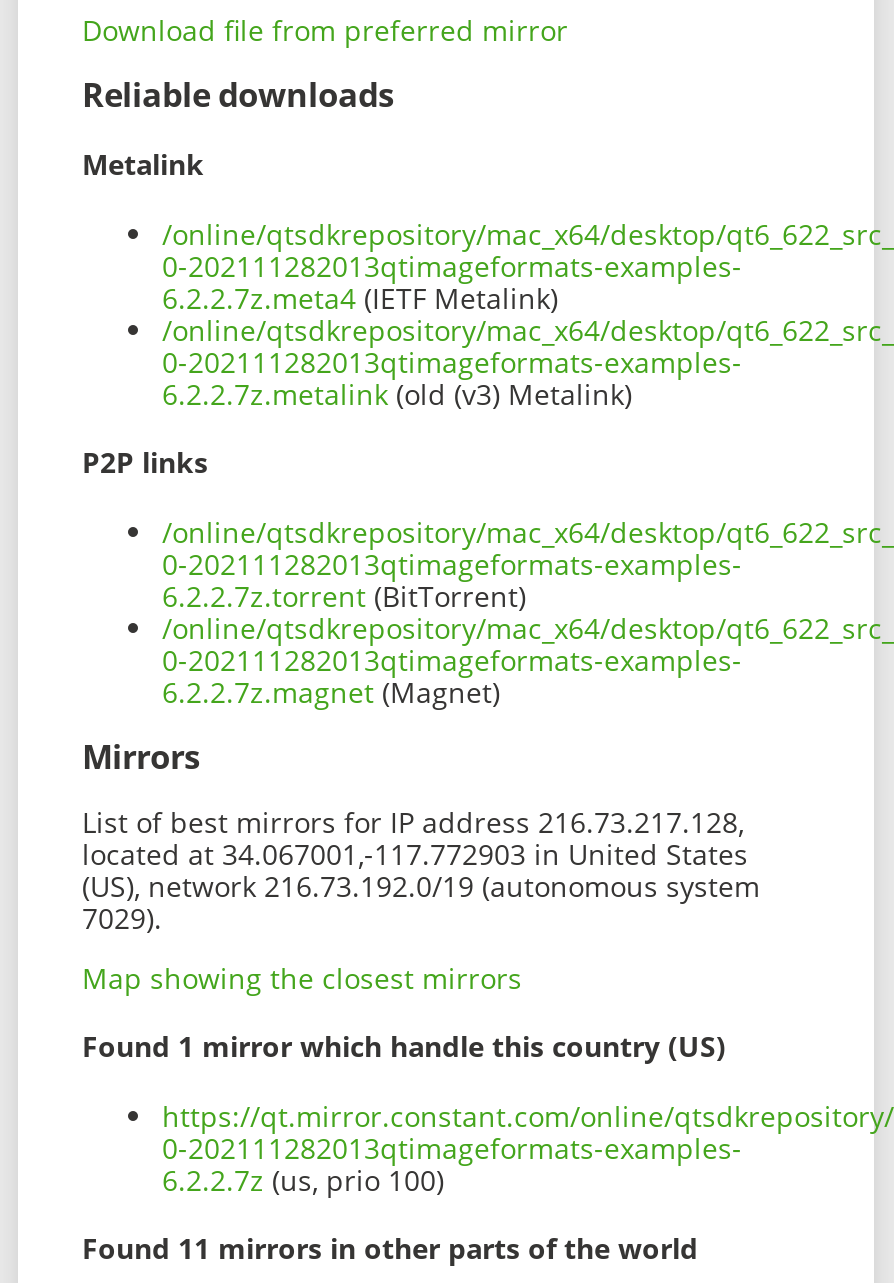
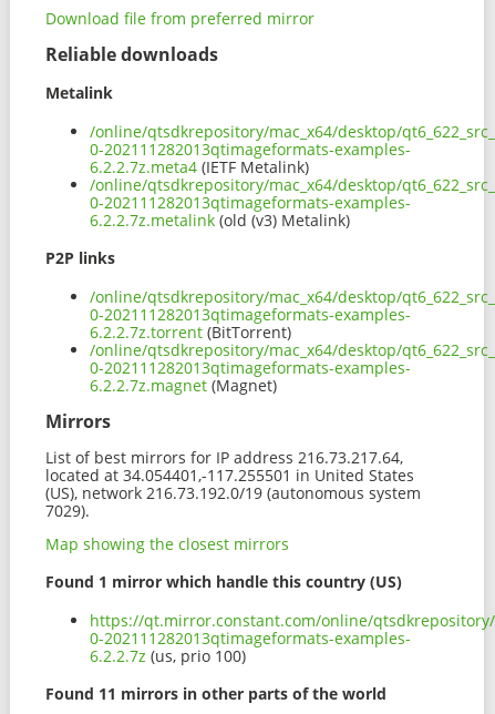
- List of best mirrors for IP address 216.73.217.128,
+ List of best mirrors for IP address 216.73.217.64,

- located at 34.067001,-117.772903 in United States
+ located at 34.054401,-117.255501 in United States
